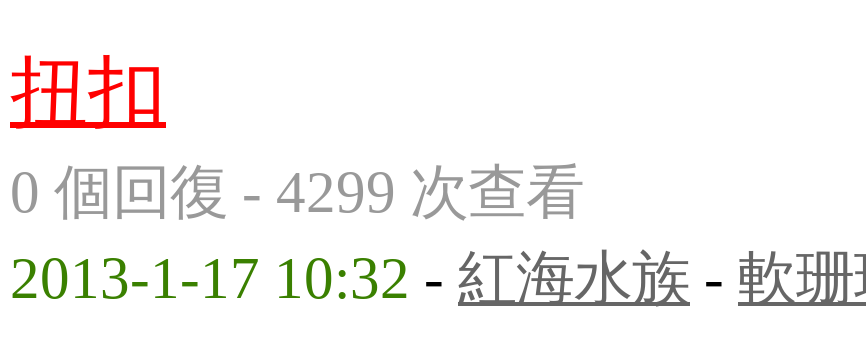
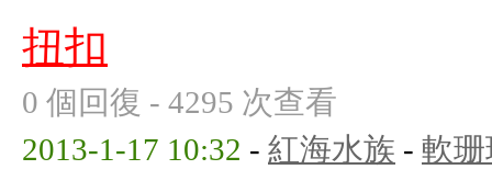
- 0 個回復 - 4299 次查看
+ 0 個回復 - 4295 次查看
